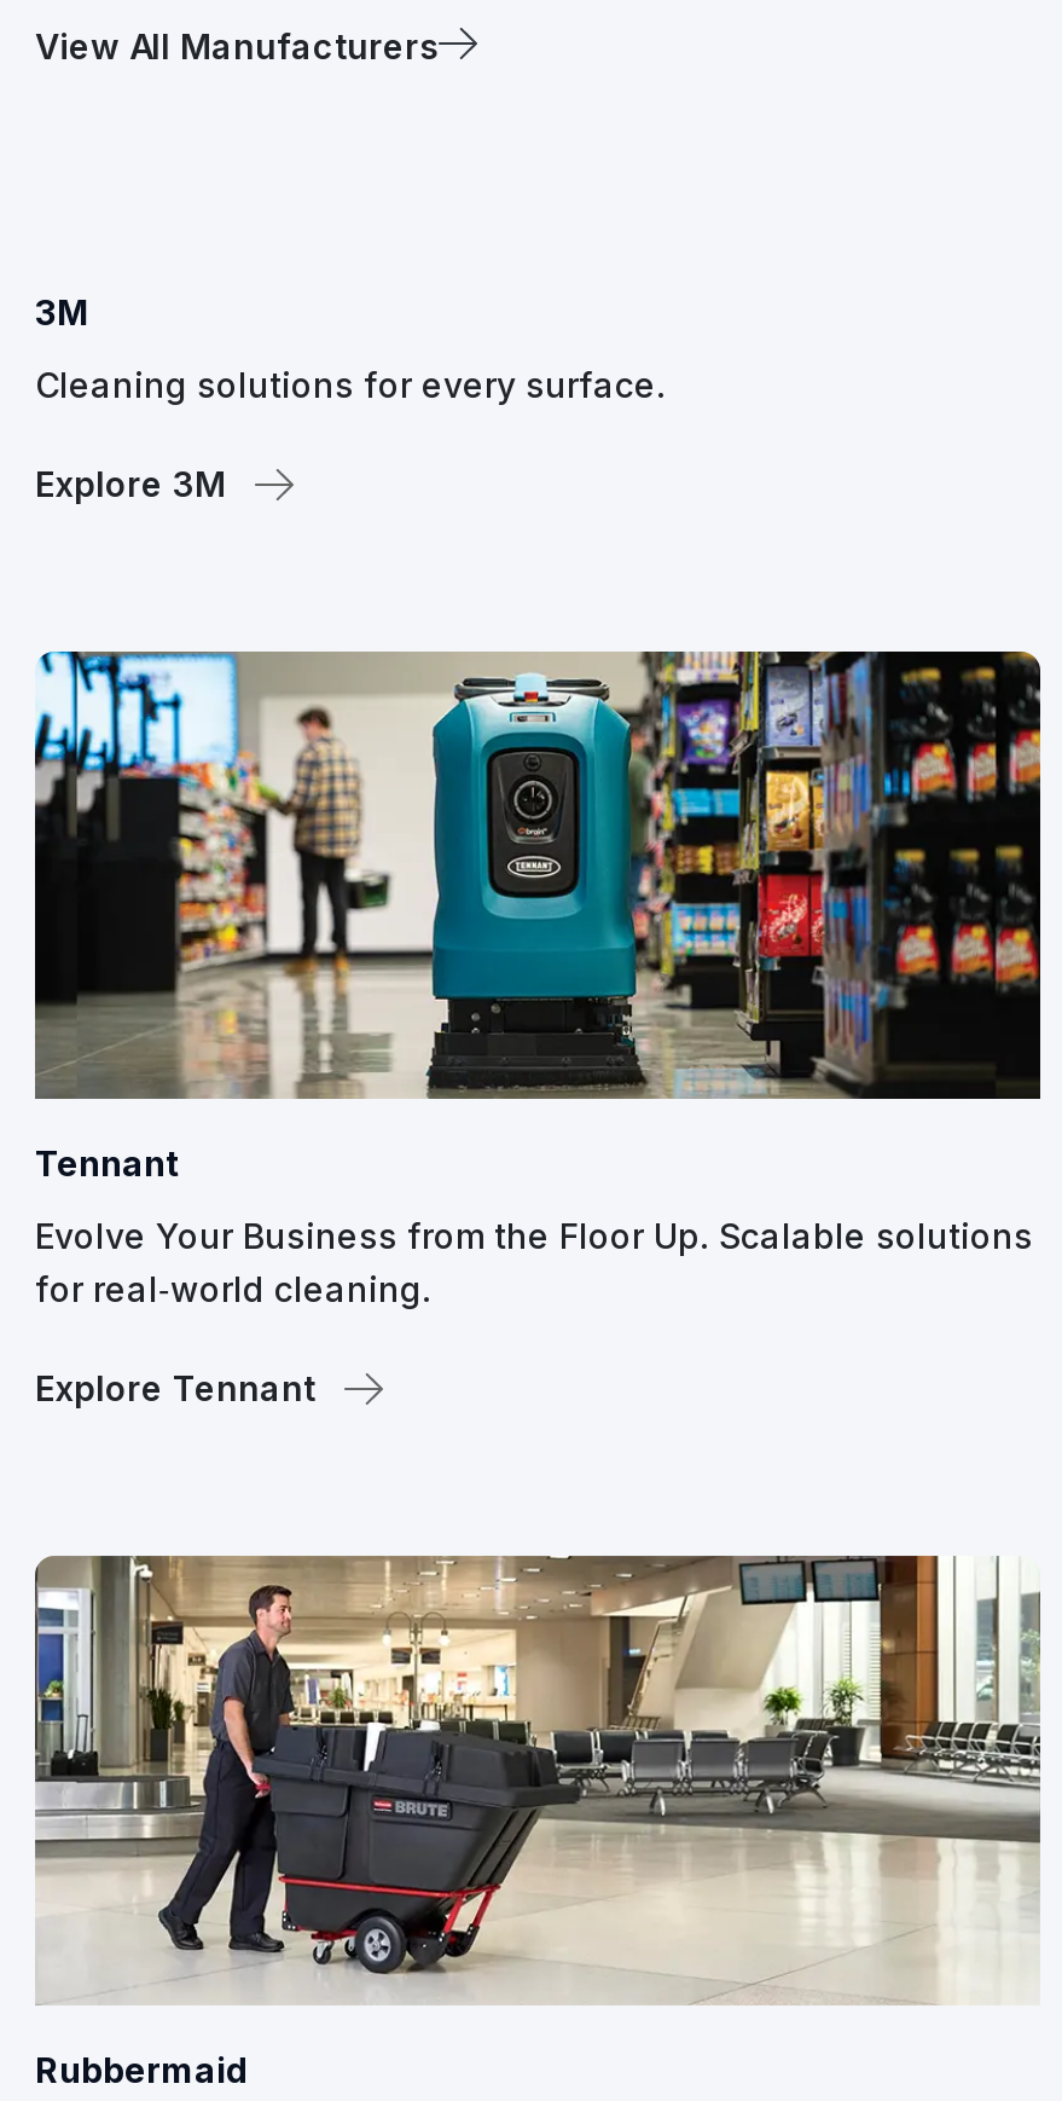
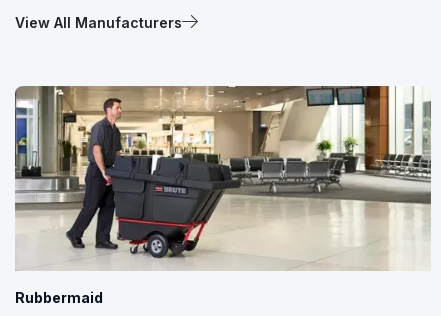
- 3M
- Cleaning solutions for every surface.
- Explore 3M

- [image]
- Tennant
- Evolve Your Business from the Floor Up. Scalable solutions
- for real‑world cleaning.
- Explore Tennant
